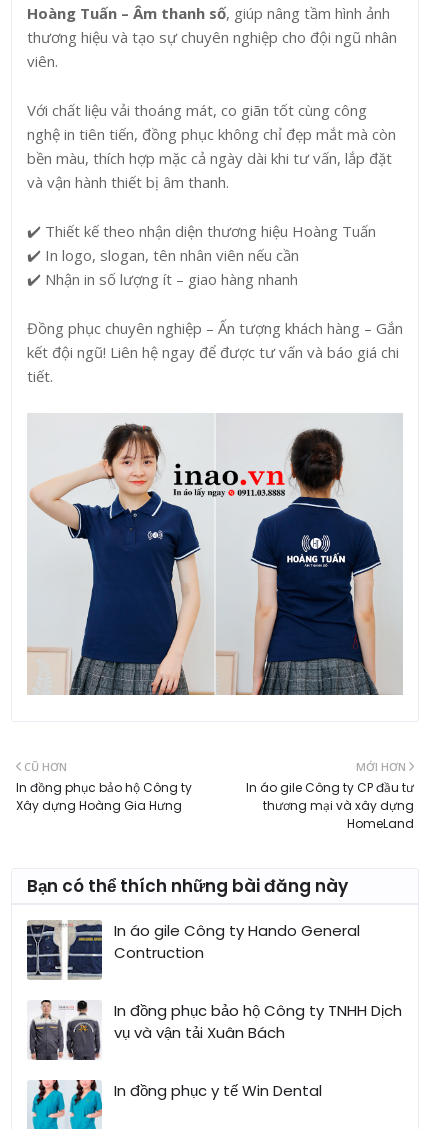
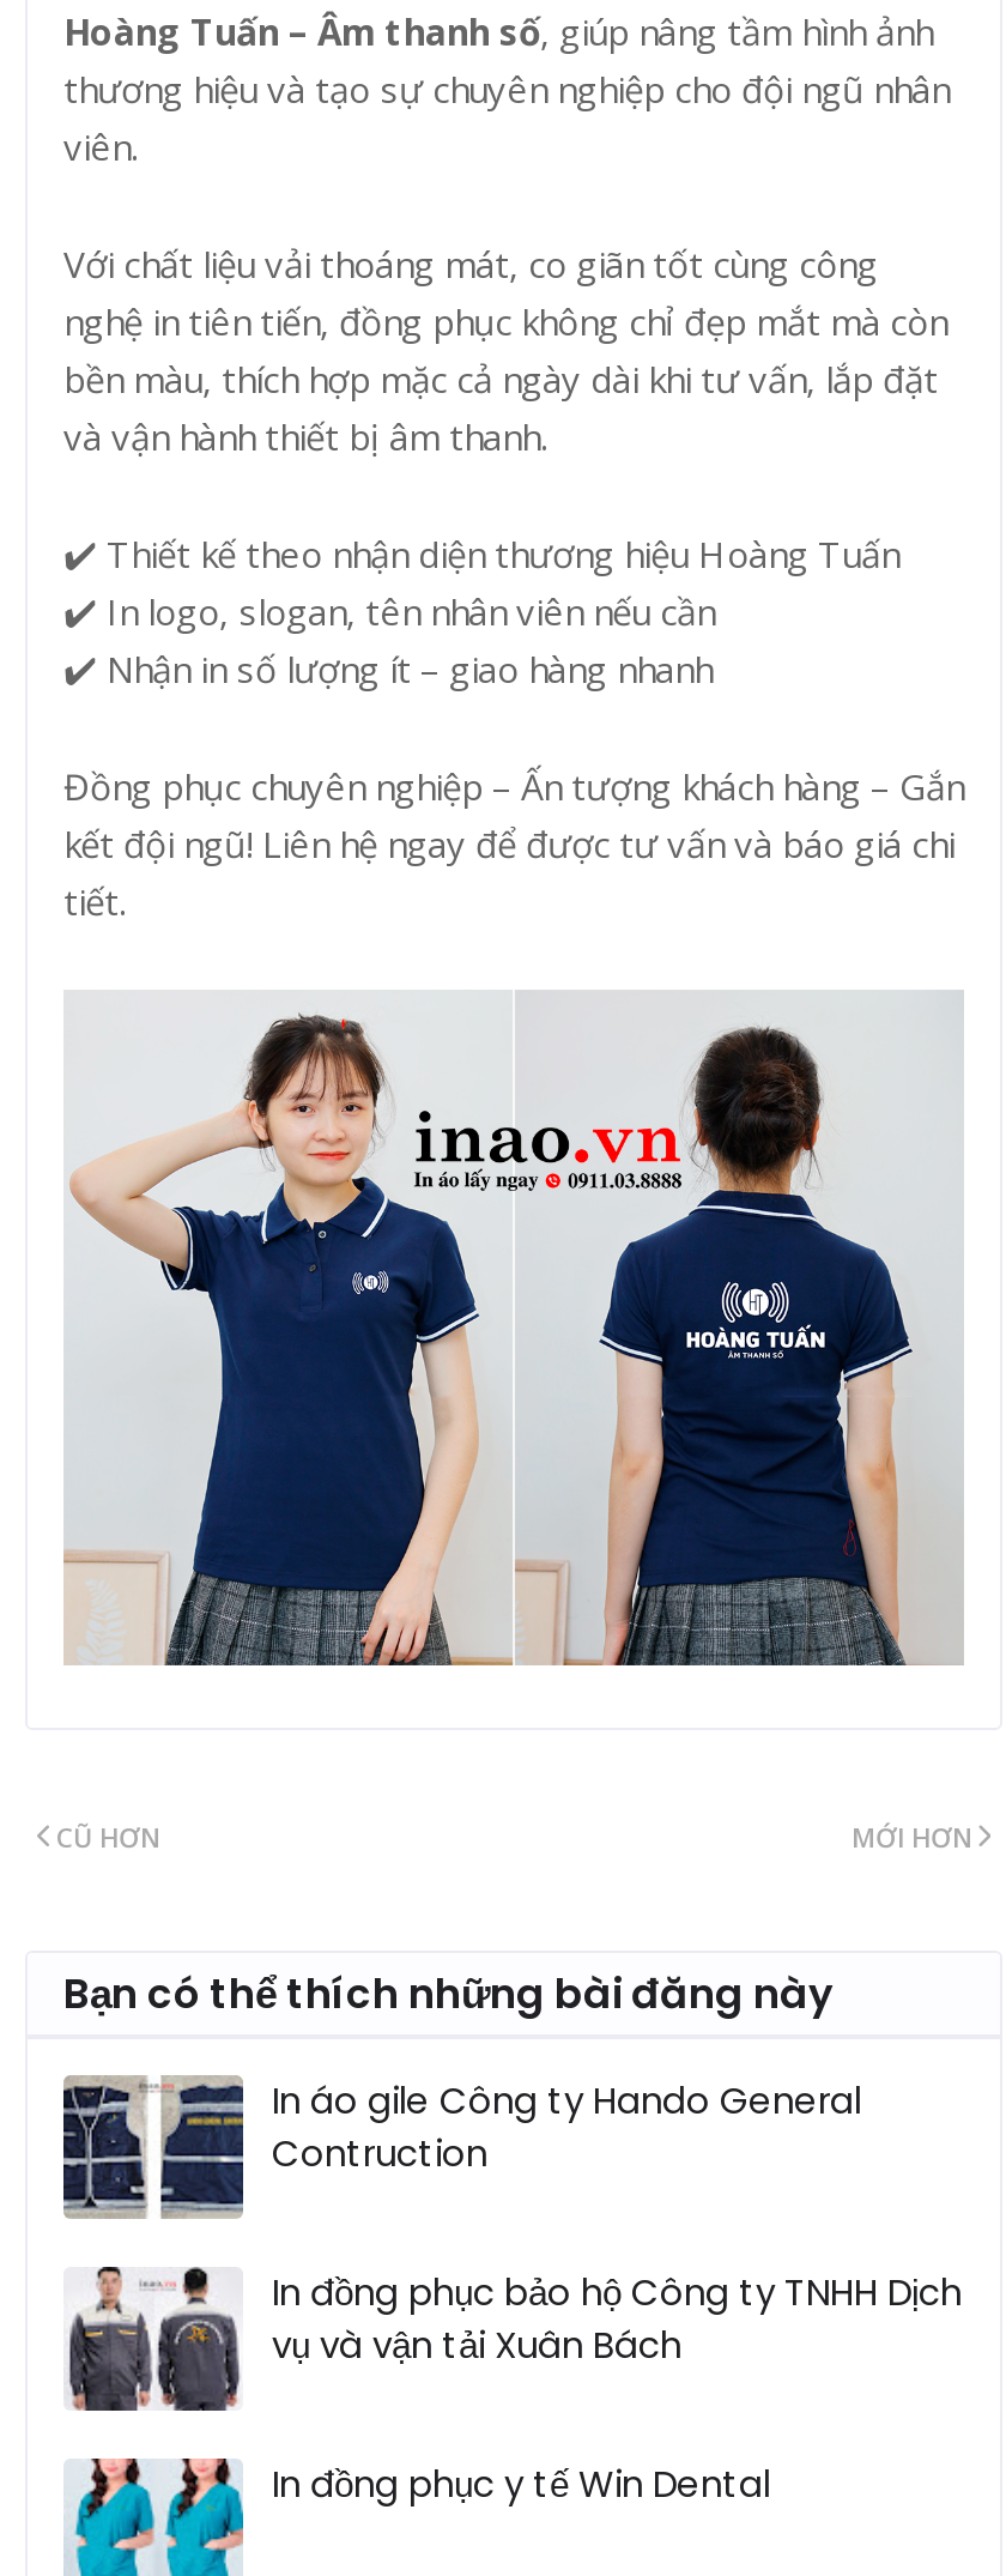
- In đồng phục bảo hộ Công ty
- Xây dựng Hoàng Gia Hưng

- In áo gile Công ty CP đầu tư
- thương mại và xây dựng
- HomeLand
